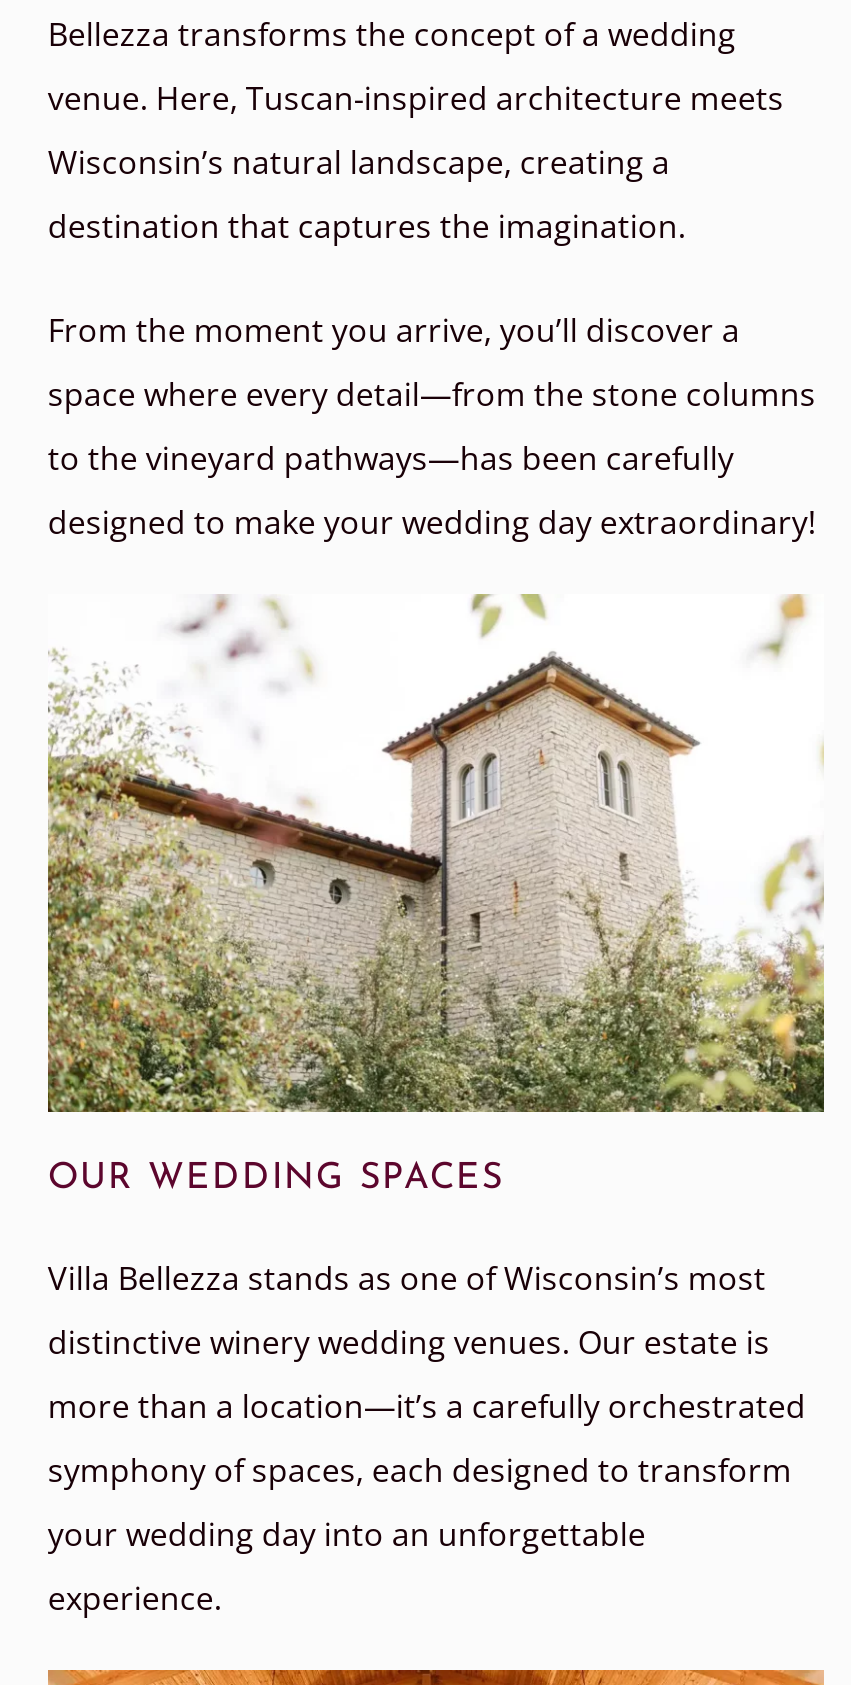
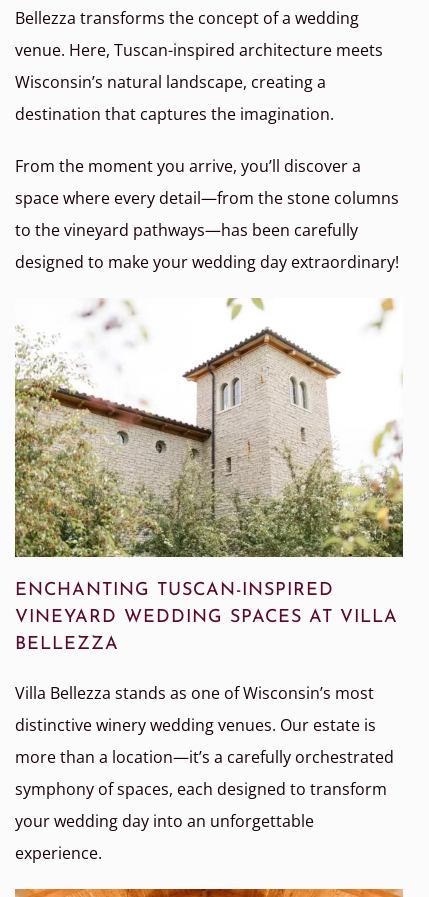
- OUR WEDDING SPACES
+ ENCHANTING TUSCAN-INSPIRED
+ VINEYARD WEDDING SPACES AT VILLA
+ BELLEZZA
